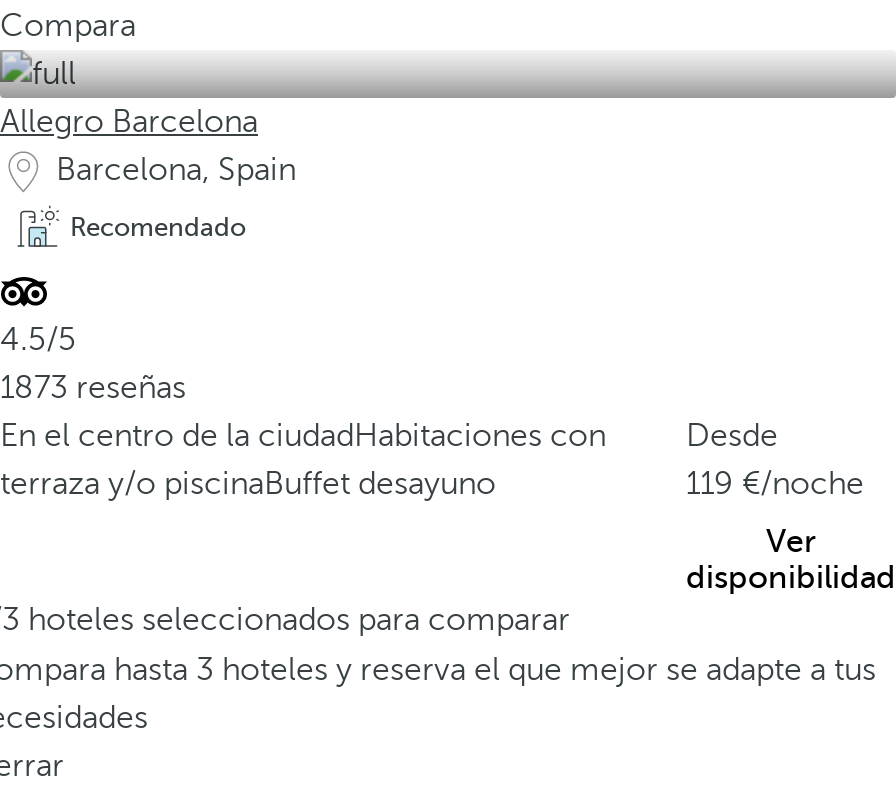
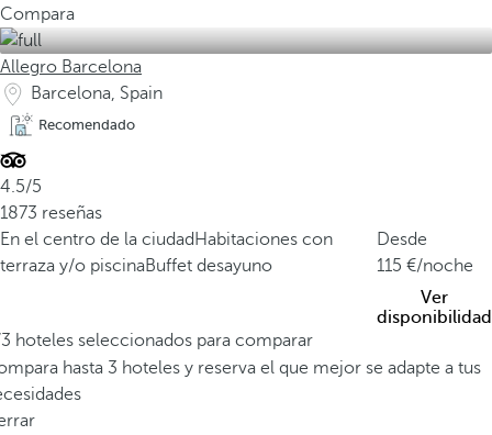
- 119 /noche
+ 115 /noche
